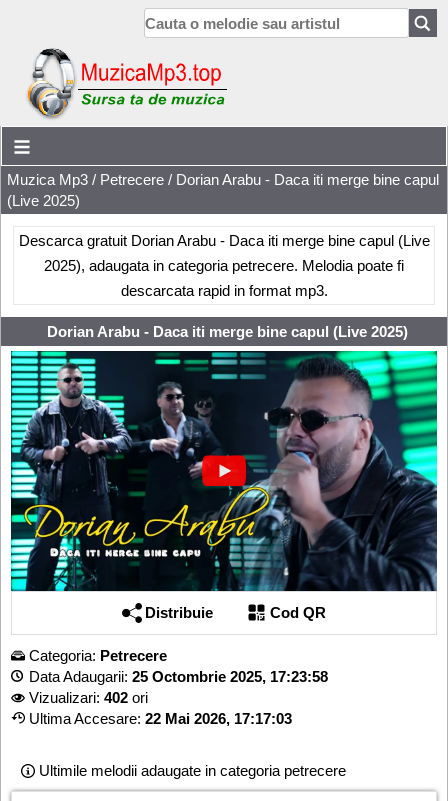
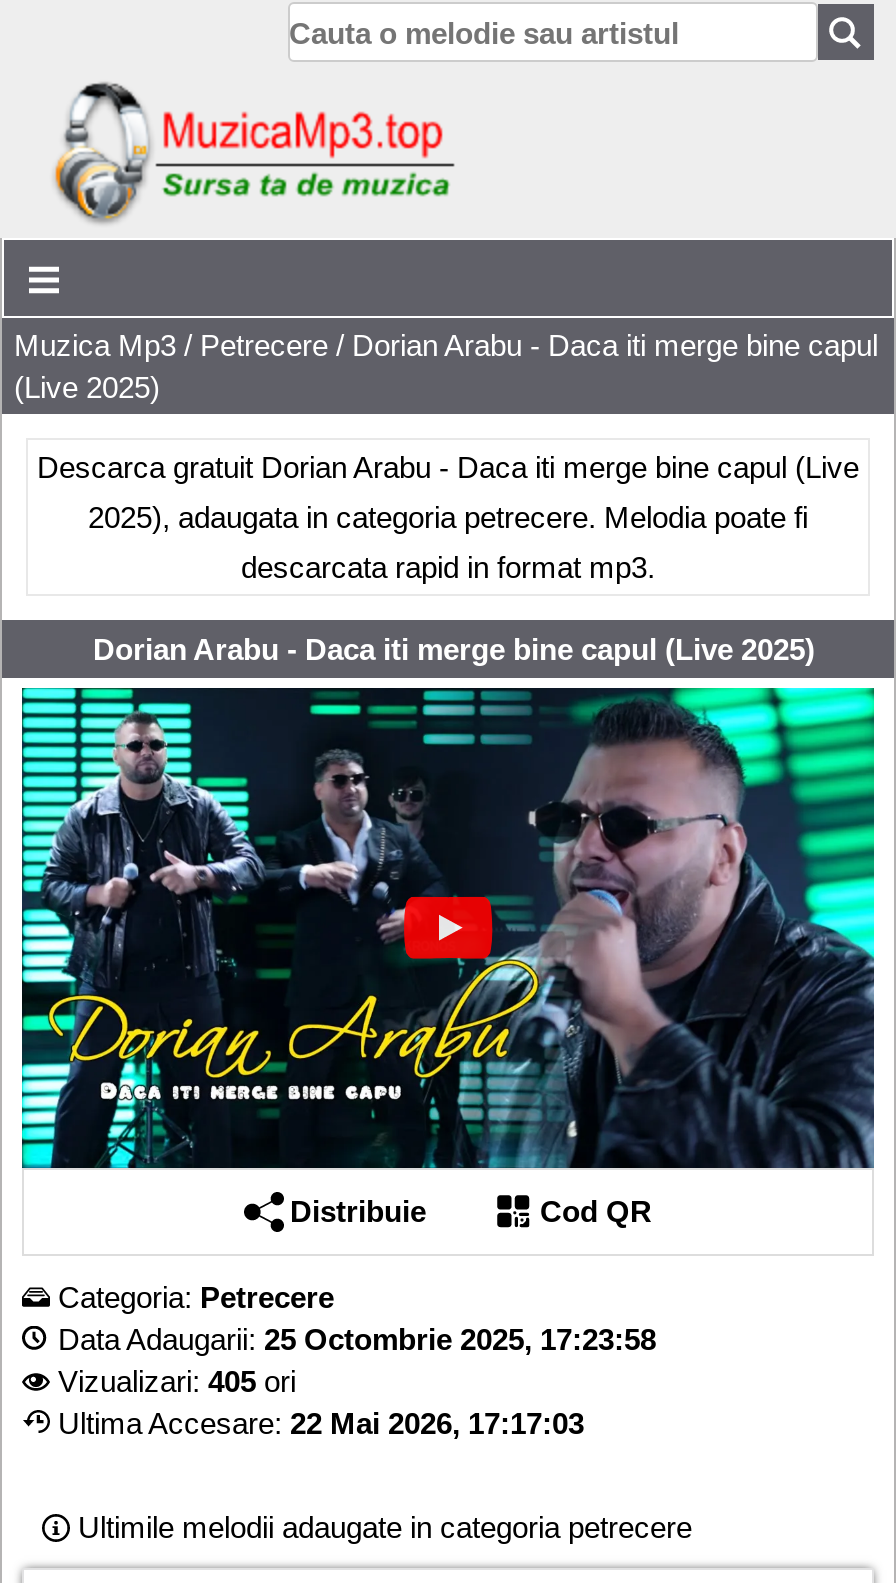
- Vizualizari: 402 ori
+ Vizualizari: 405 ori
